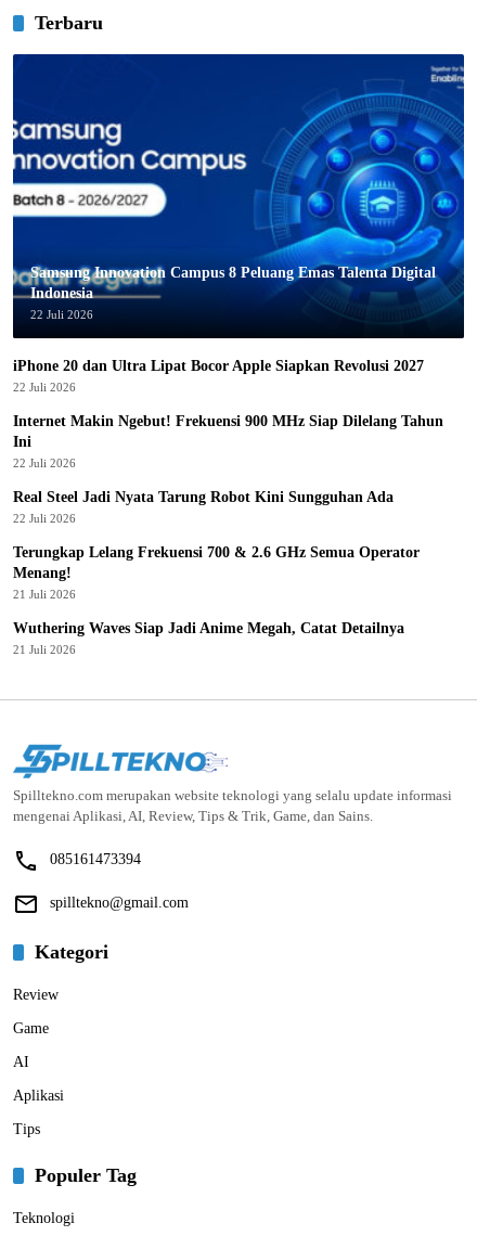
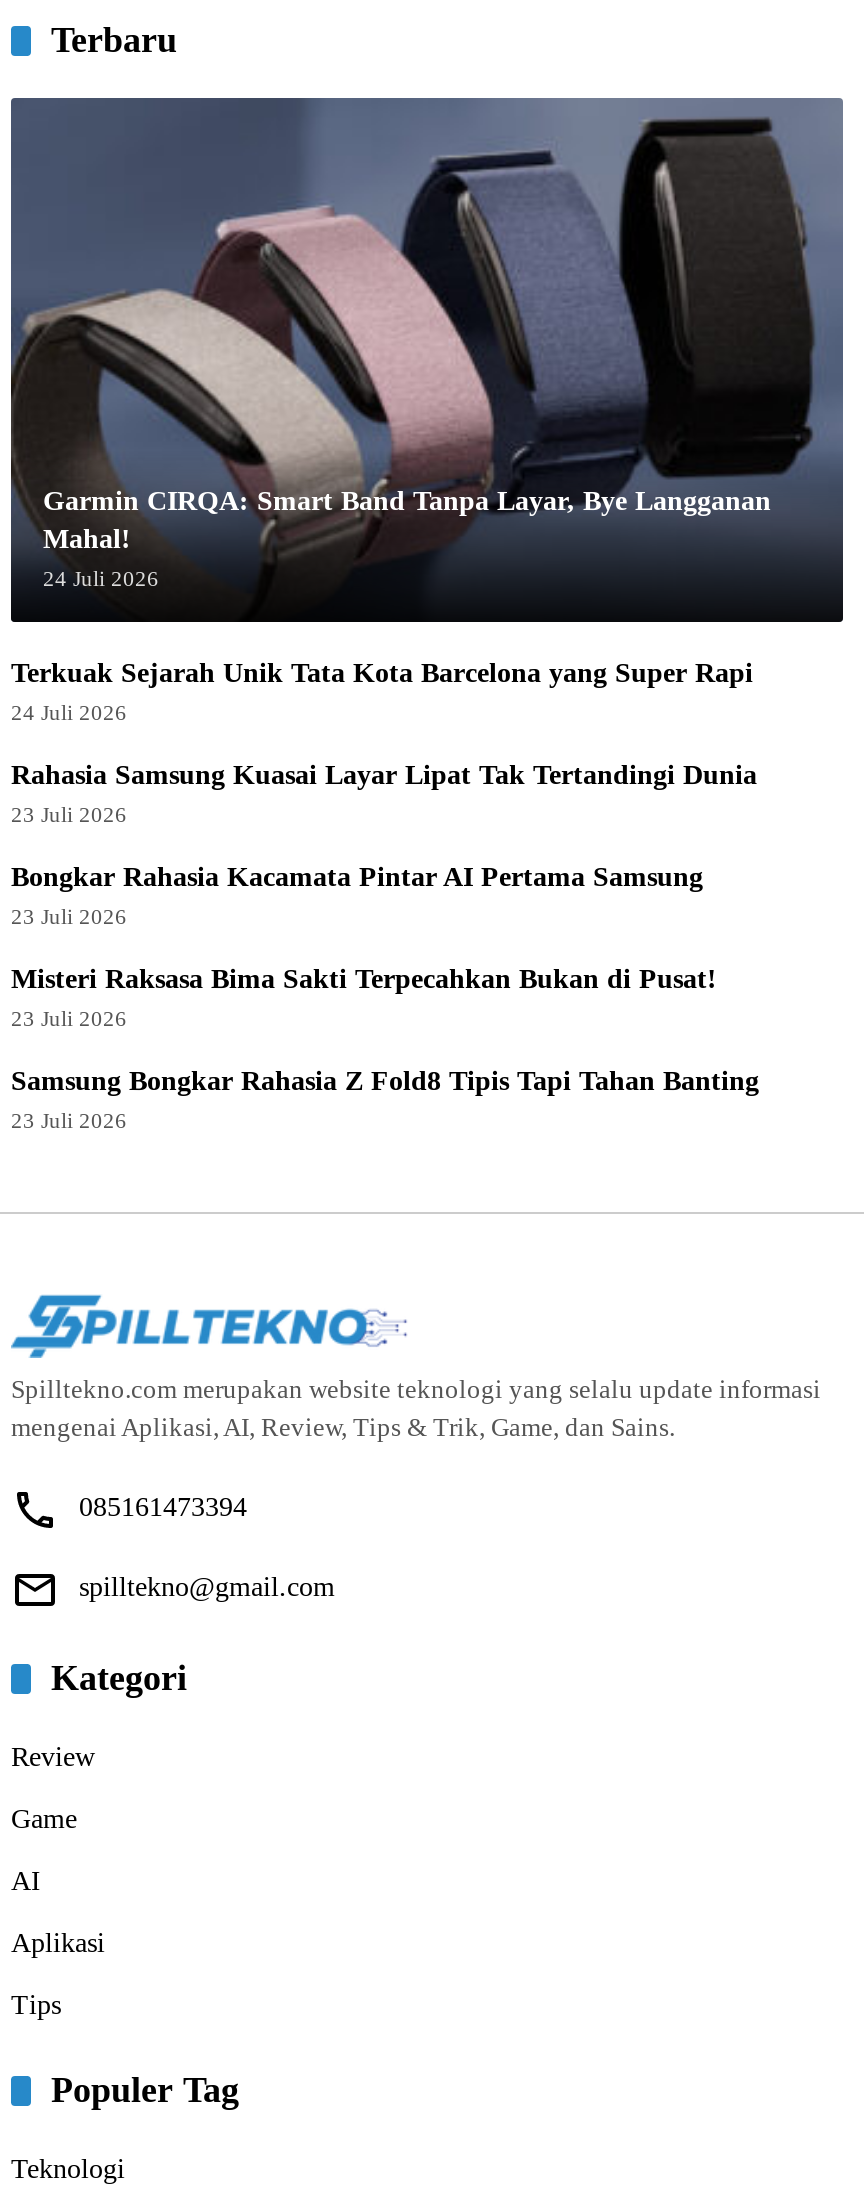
- [image]
- Samsung Innovation Campus 8 Peluang Emas Talenta Digital
- Indonesia
- 22 Juli 2026
+ [image]
+ Garmin CIRQA: Smart Band Tanpa Layar, Bye Langganan
+ Mahal!
+ 24 Juli 2026

- iPhone 20 dan Ultra Lipat Bocor Apple Siapkan Revolusi 2027
- 22 Juli 2026
+ Terkuak Sejarah Unik Tata Kota Barcelona yang Super Rapi
+ 24 Juli 2026

- Internet Makin Ngebut! Frekuensi 900 MHz Siap Dilelang Tahun
- Ini
- 22 Juli 2026
+ Rahasia Samsung Kuasai Layar Lipat Tak Tertandingi Dunia
+ 23 Juli 2026

- Real Steel Jadi Nyata Tarung Robot Kini Sungguhan Ada
- 22 Juli 2026
+ Bongkar Rahasia Kacamata Pintar AI Pertama Samsung
+ 23 Juli 2026

- Terungkap Lelang Frekuensi 700 & 2.6 GHz Semua Operator
- Menang!
- 21 Juli 2026
+ Misteri Raksasa Bima Sakti Terpecahkan Bukan di Pusat!
+ 23 Juli 2026

- Wuthering Waves Siap Jadi Anime Megah, Catat Detailnya
- 21 Juli 2026
+ Samsung Bongkar Rahasia Z Fold8 Tipis Tapi Tahan Banting
+ 23 Juli 2026
